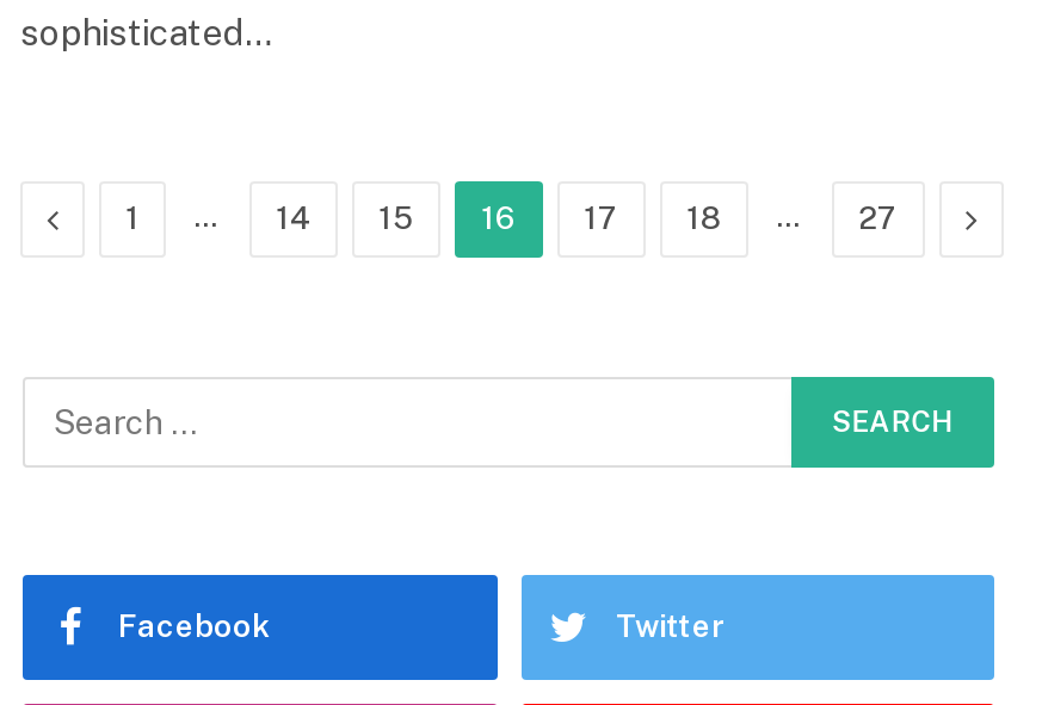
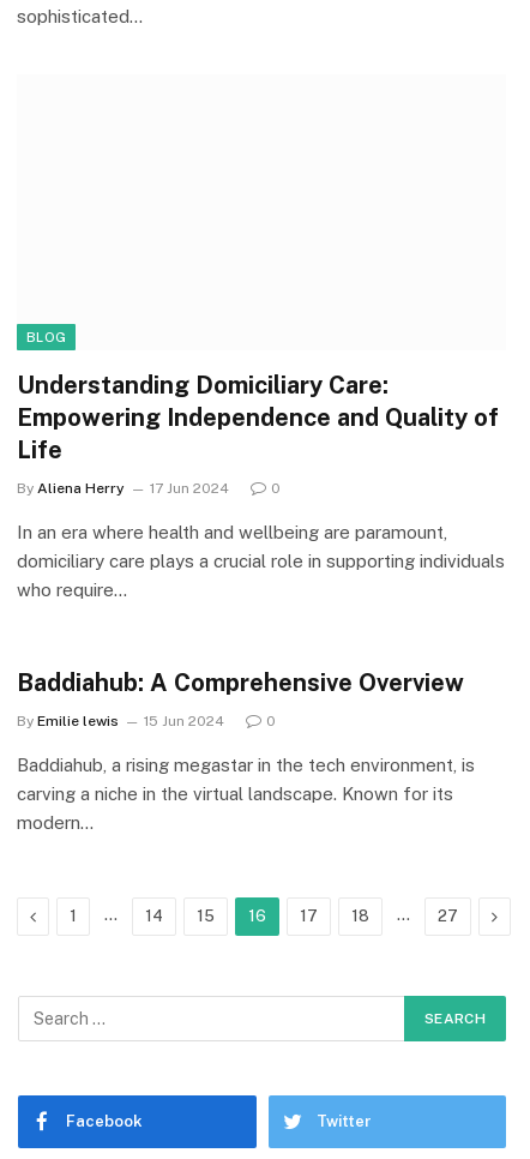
+ BLOG
+ Understanding Domiciliary Care:
+ Empowering Independence and Quality of
+ Life
+ By Aliena Herry
+ 17 Jun 2024
+ 0
+ In an era where health and wellbeing are paramount,
+ domiciliary care plays a crucial role in supporting individuals
+ who require…
+ Baddiahub: A Comprehensive Overview
+ By Emilie lewis
+ 15 Jun 2024
+ 0
+ Baddiahub, a rising megastar in the tech environment, is
+ carving a niche in the virtual landscape. Known for its
+ modern…
